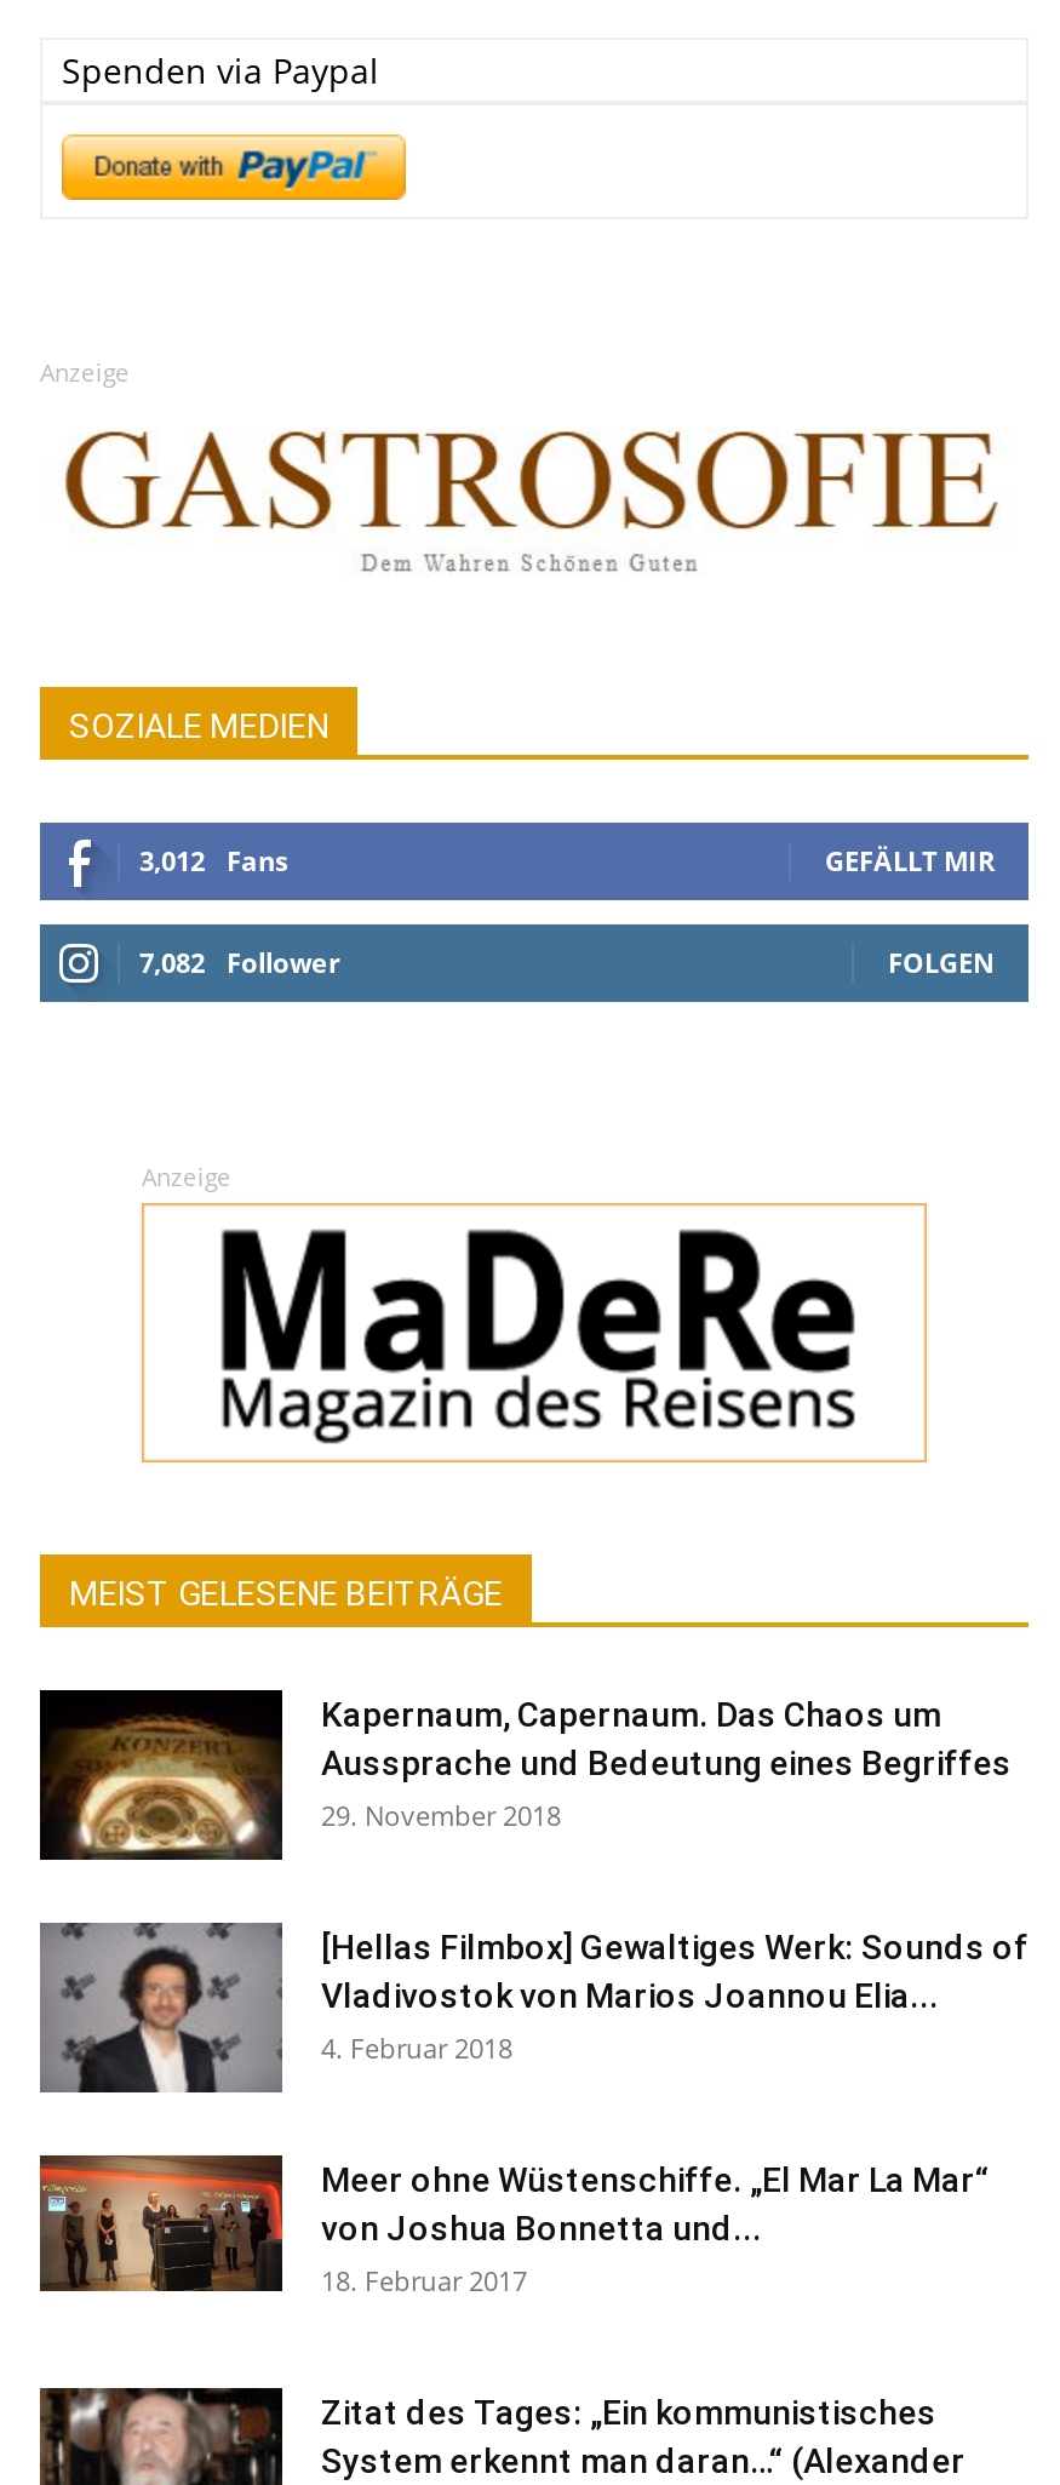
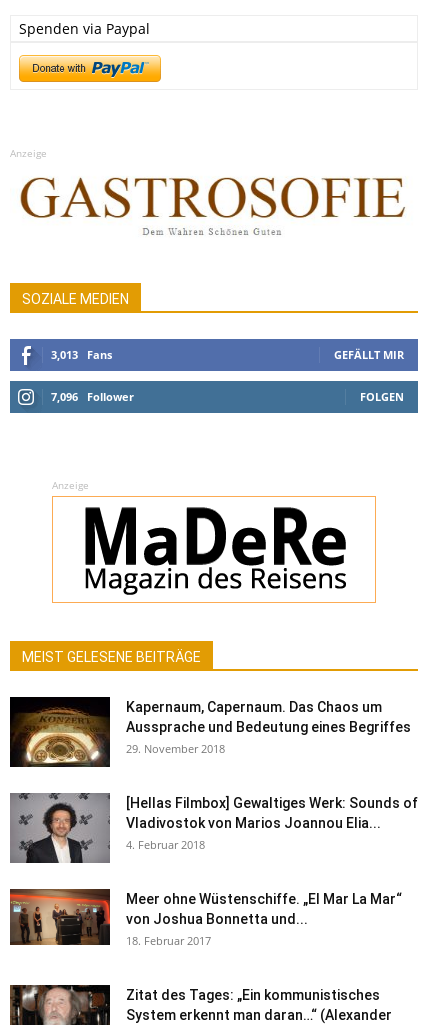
- 3,012 Fans
+ 3,013 Fans

- 7,082 Follower
+ 7,096 Follower
